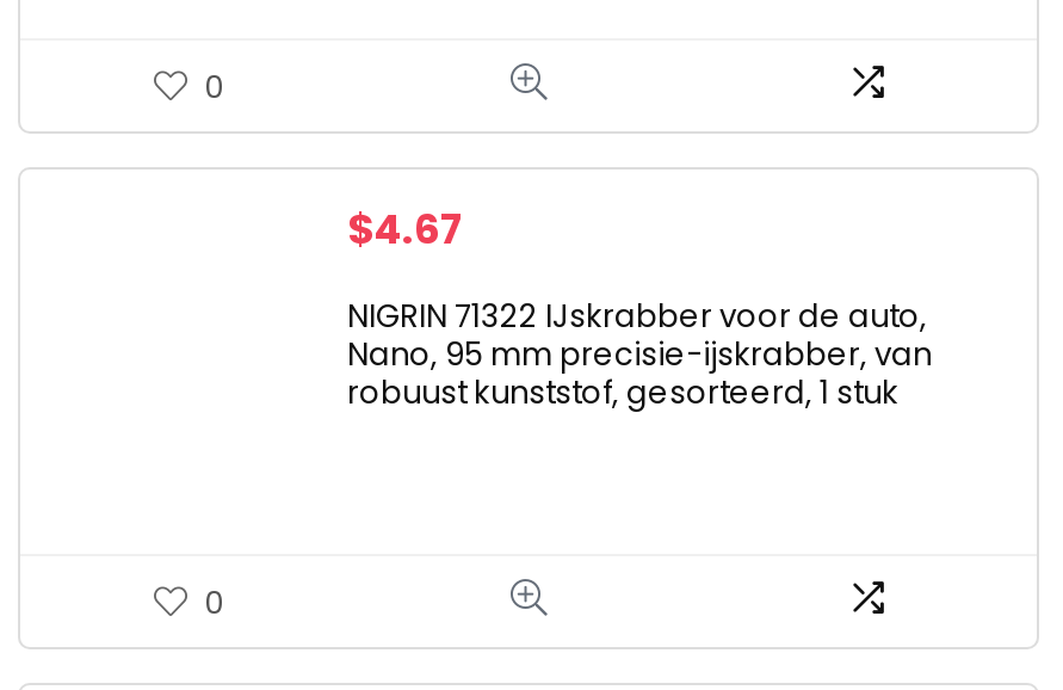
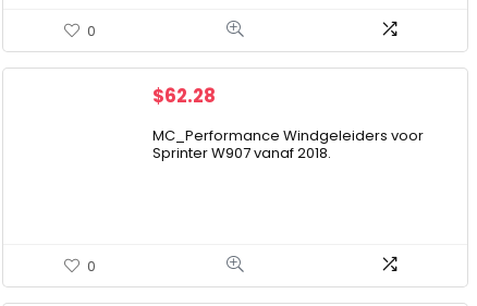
- $4.67
+ $62.28

- NIGRIN 71322 IJskrabber voor de auto,
- Nano, 95 mm precisie-ijskrabber, van
- robuust kunststof, gesorteerd, 1 stuk
+ MC_Performance Windgeleiders voor
+ Sprinter W907 vanaf 2018.
